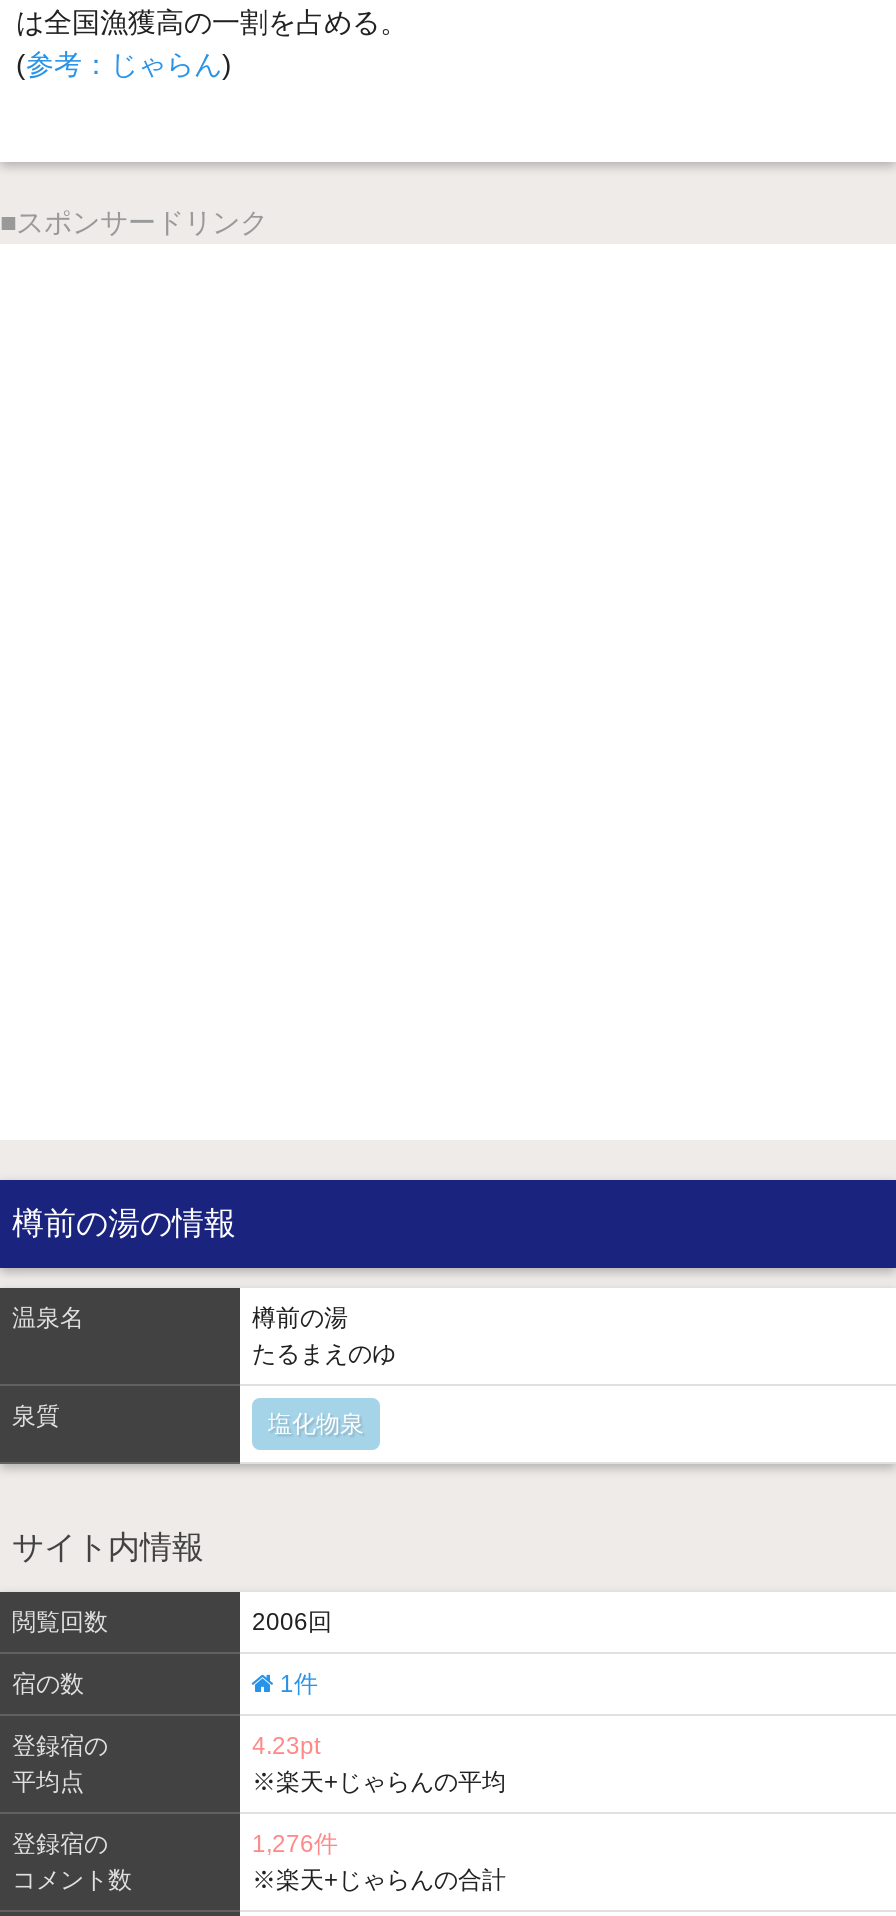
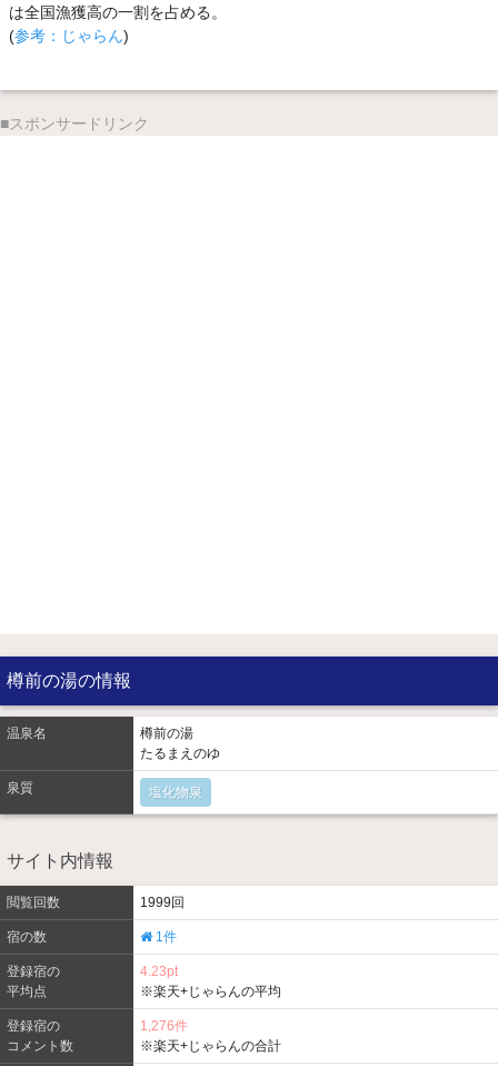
- 2006回
+ 1999回
